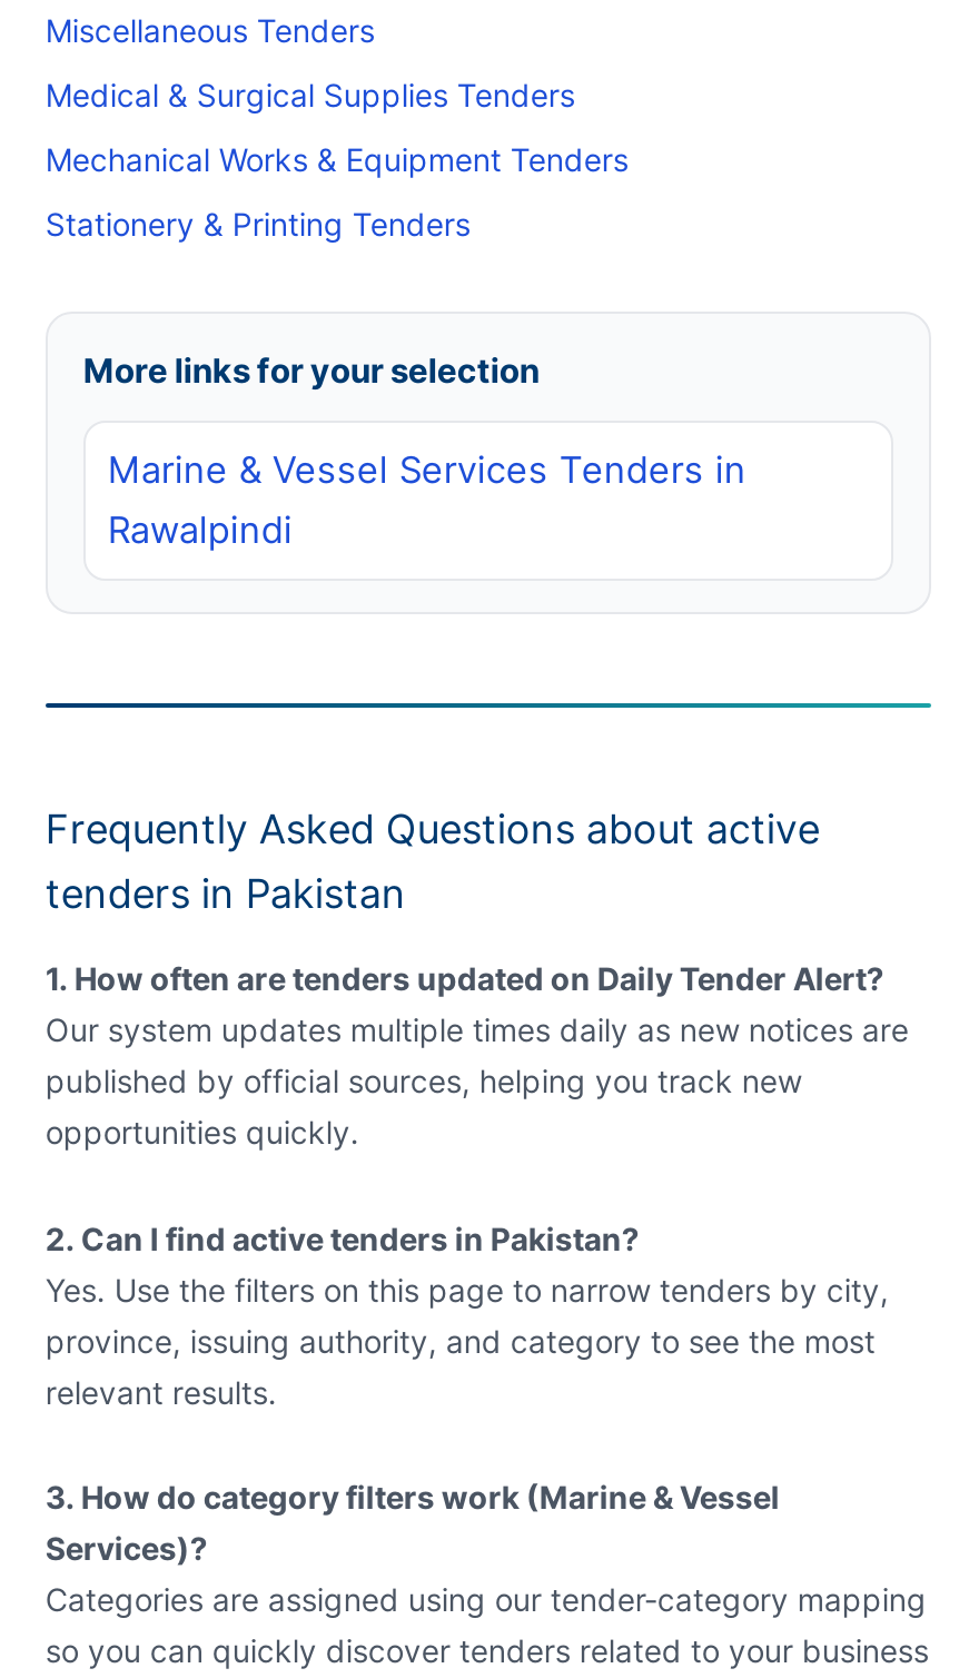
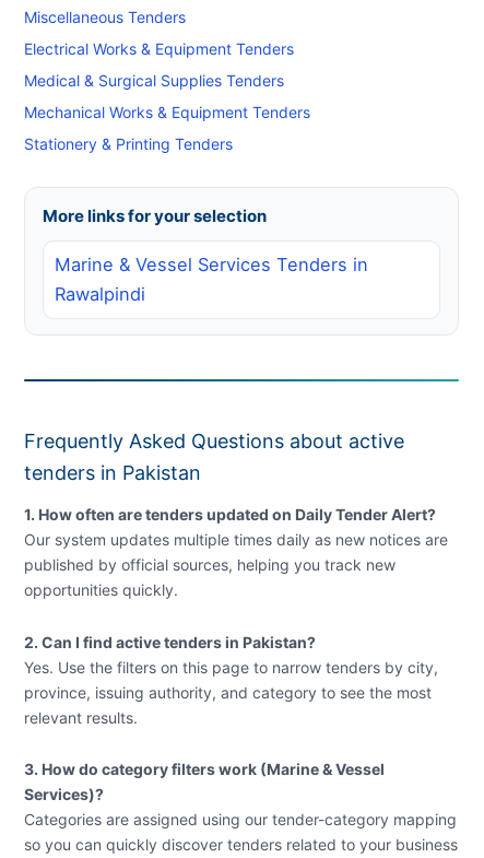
+ Electrical Works & Equipment Tenders
